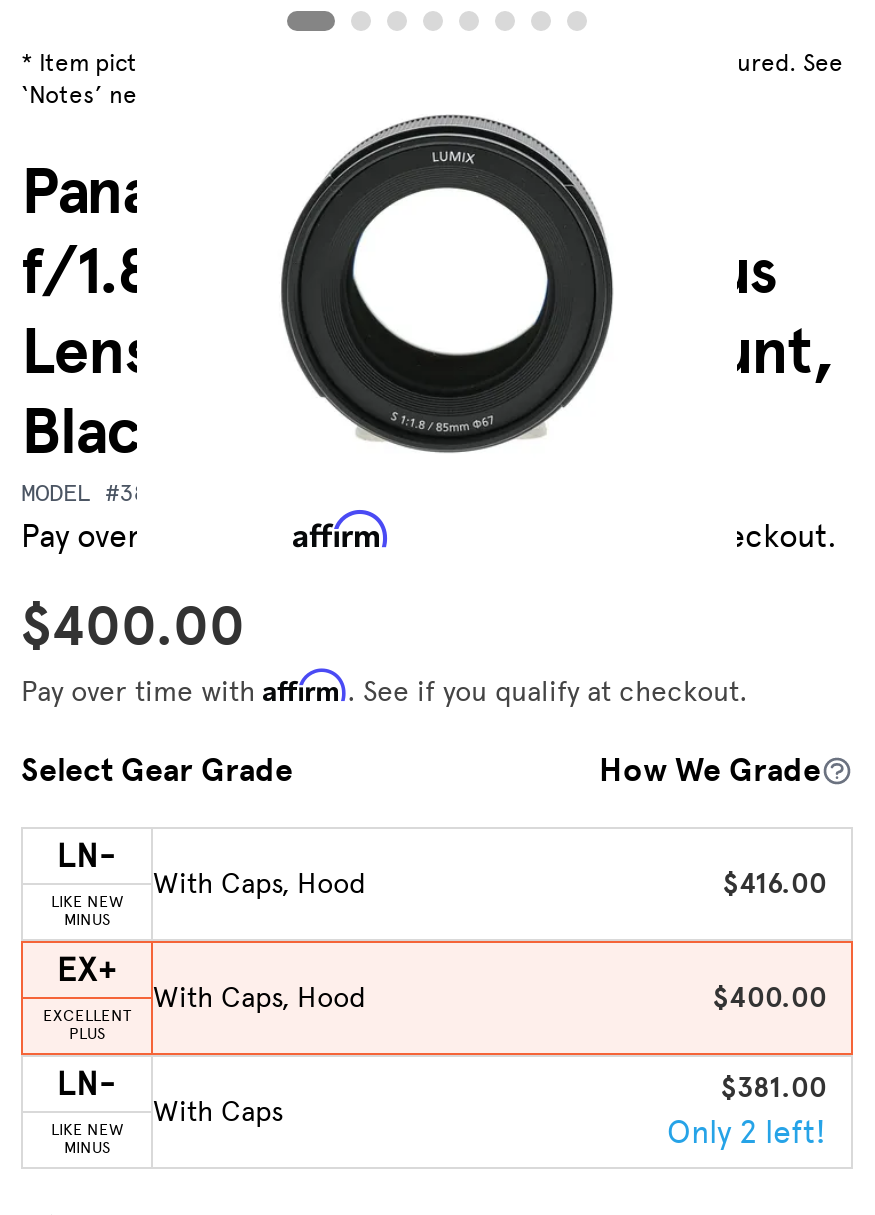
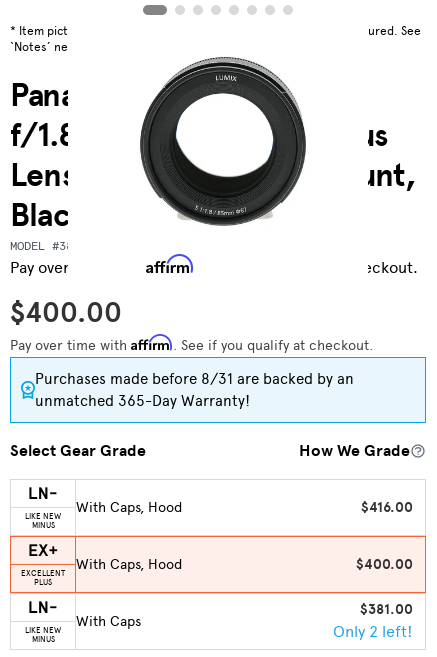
+ [image]
+ Purchases made before 8/31 are backed by an
+ unmatched 365-Day Warranty!
